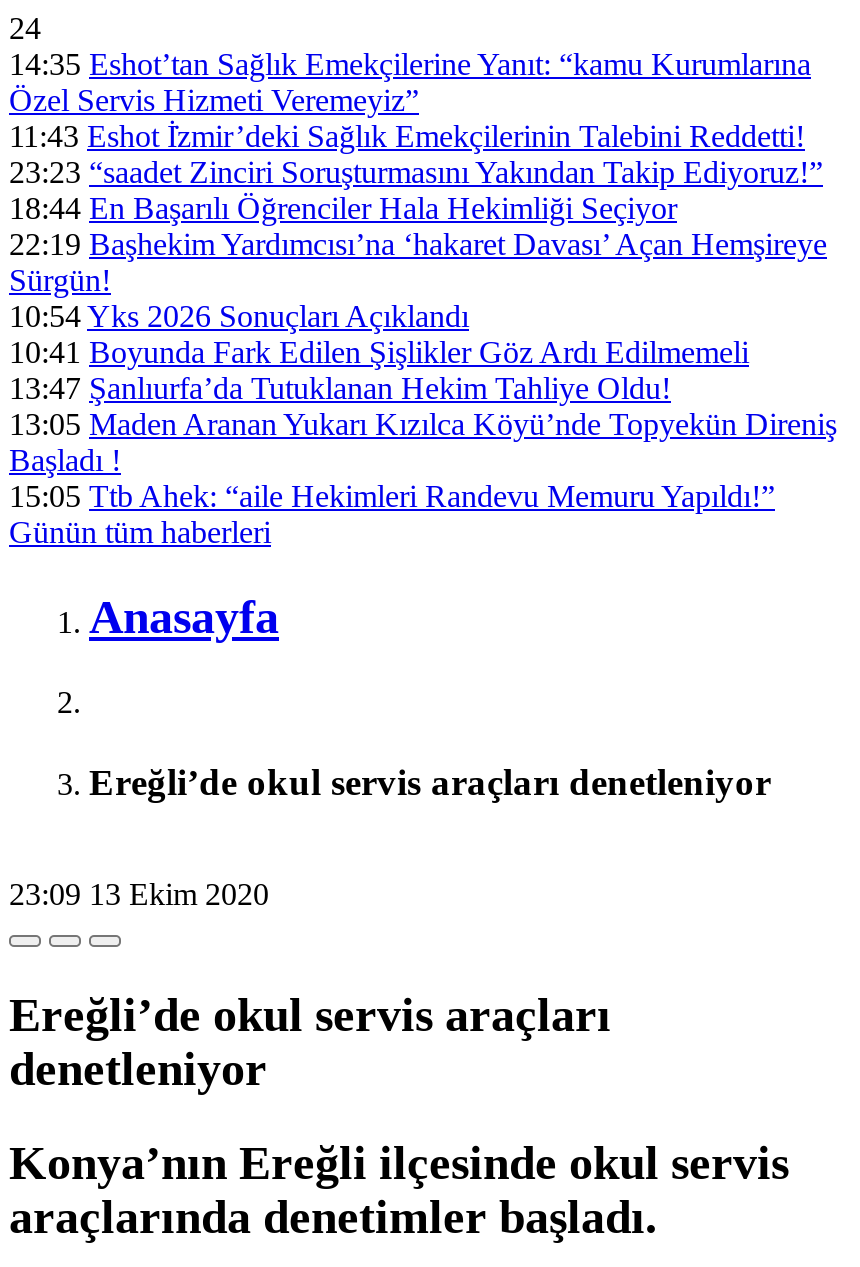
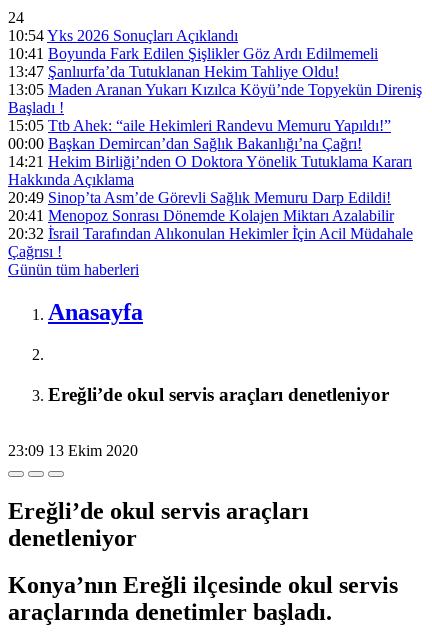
- 14:35 Eshot’tan Sağlık Emekçilerine Yanıt: “kamu Kurumlarına
- Özel Servis Hizmeti Veremeyiz”
- 11:43 Eshot İ̇zmir’deki Sağlık Emekçilerinin Talebini Reddetti!
- 23:23 “saadet Zinciri Soruşturmasını Yakından Takip Ediyoruz!”
- 18:44 En Başarılı Öğrenciler Hala Hekimliği Seçiyor
- 22:19 Başhekim Yardımcısı’na ‘hakaret Davası’ Açan Hemşireye
- Sürgün!

moved up: 10:54 Yks 2026 Sonuçları Açıklandı | 10:41 Boyunda Fark Edilen Şişlikler Göz Ardı Edilmemeli | 13:47 Şanlıurfa’da Tutuklanan Hekim Tahliye Oldu! | 13:05 Maden Aranan Yukarı Kızılca Köyü’nde Topyekün Direniş | Başladı ! | 15:05 Ttb Ahek: “aile Hekimleri Randevu Memuru Yapıldı!”

+ 00:00 Başkan Demircan’dan Sağlık Bakanlığı’na Çağrı!
+ 14:21 Hekim Birliği’nden O Doktora Yönelik Tutuklama Kararı
+ Hakkında Açıklama
+ 20:49 Sinop’ta Asm’de Görevli Sağlık Memuru Darp Edildi!
+ 20:41 Menopoz Sonrası Dönemde Kolajen Miktarı Azalabilir
+ 20:32 İ̇srail Tarafından Alıkonulan Hekimler İ̇çin Acil Müdahale
+ Çağrısı !
